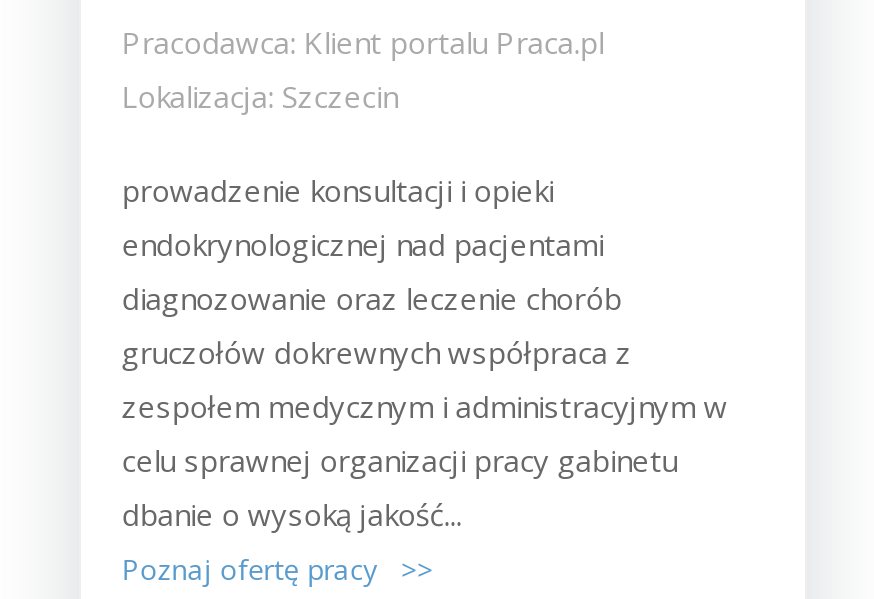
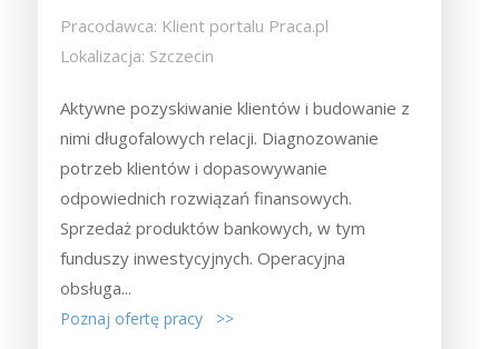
- prowadzenie konsultacji i opieki
- endokrynologicznej nad pacjentami
- diagnozowanie oraz leczenie chorób
- gruczołów dokrewnych współpraca z
- zespołem medycznym i administracyjnym w
- celu sprawnej organizacji pracy gabinetu
- dbanie o wysoką jakość...
+ Aktywne pozyskiwanie klientów i budowanie z
+ nimi długofalowych relacji. Diagnozowanie
+ potrzeb klientów i dopasowywanie
+ odpowiednich rozwiązań finansowych.
+ Sprzedaż produktów bankowych, w tym
+ funduszy inwestycyjnych. Operacyjna
+ obsługa...
